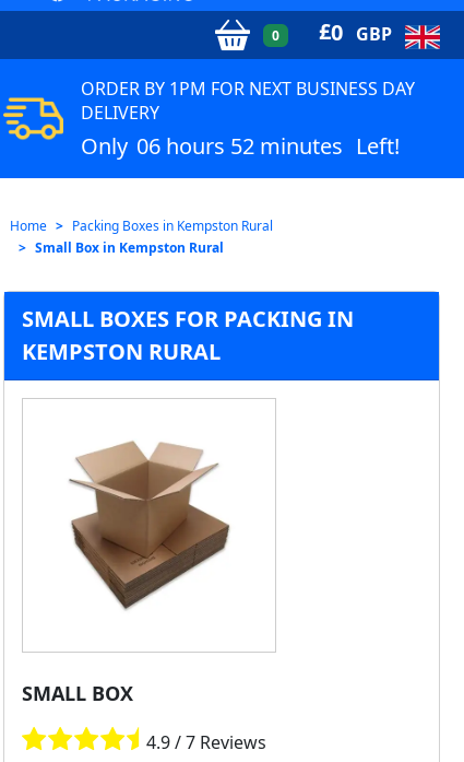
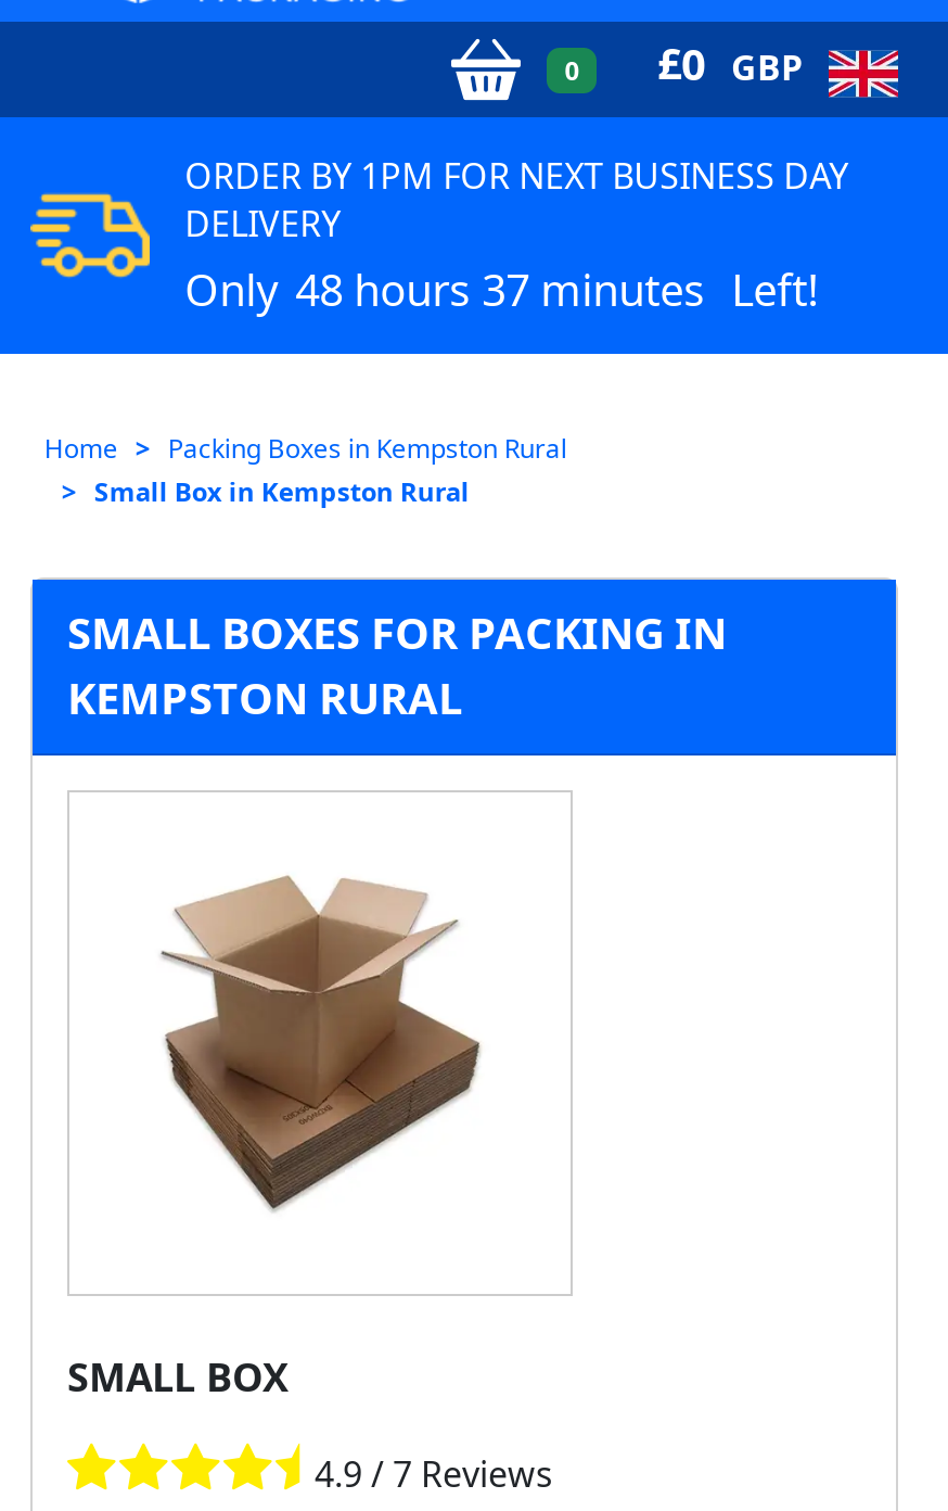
- Only 06 hours 52 minutes Left!
+ Only 48 hours 37 minutes Left!
